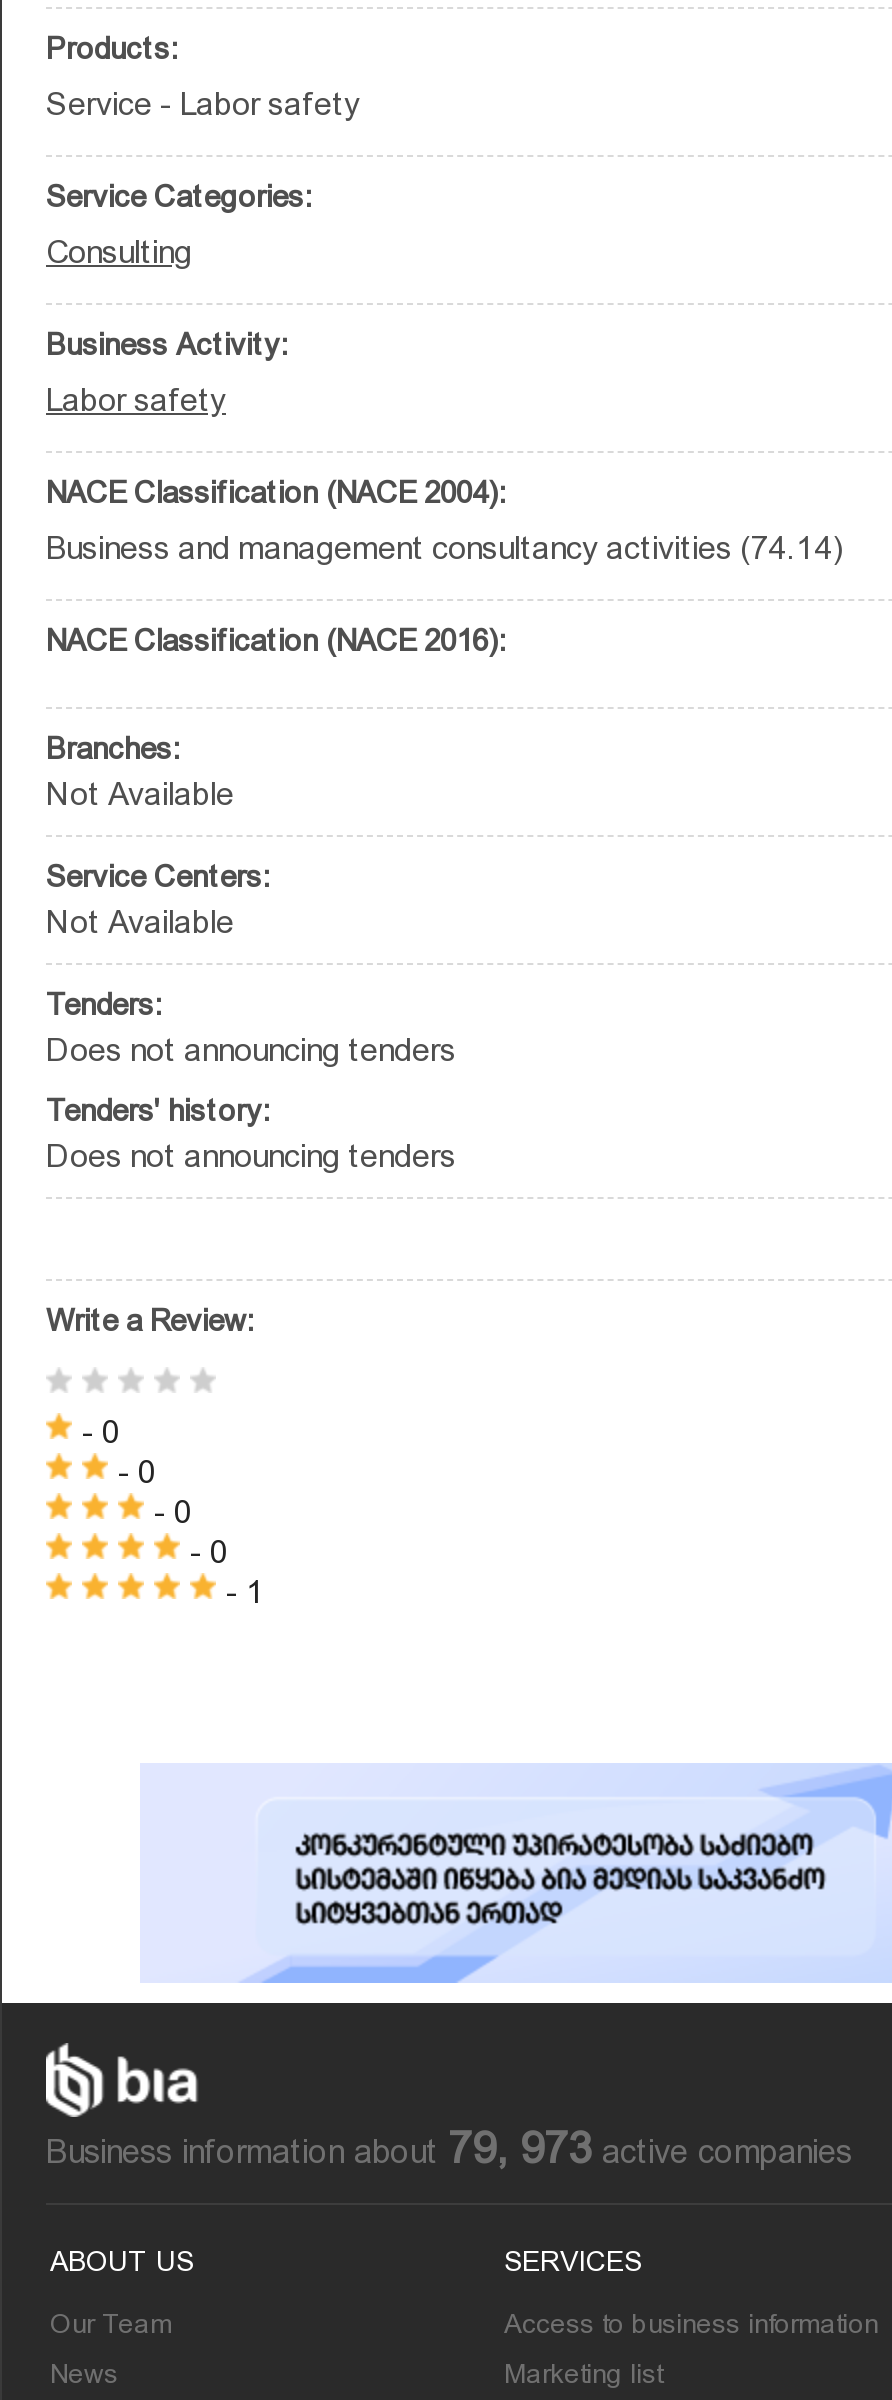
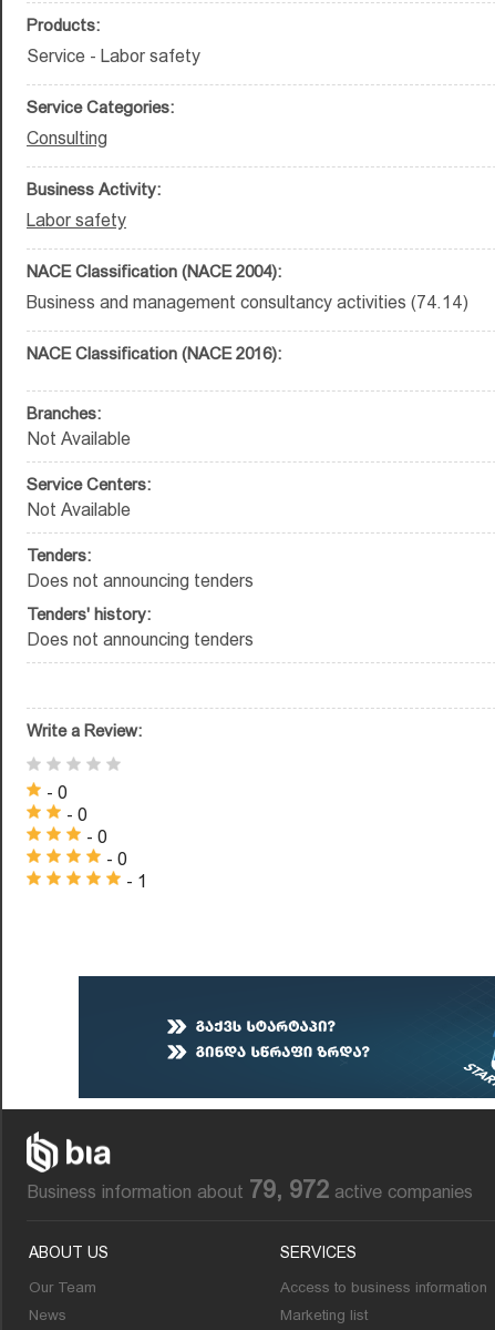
- [image]
+ [image]

- Business information about 79, 973 active companies
+ Business information about 79, 972 active companies
